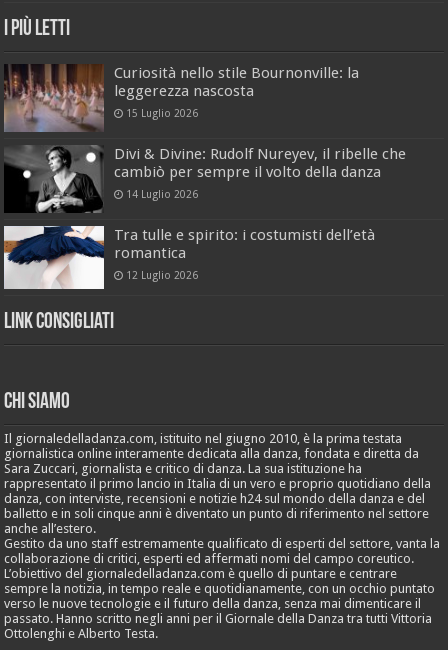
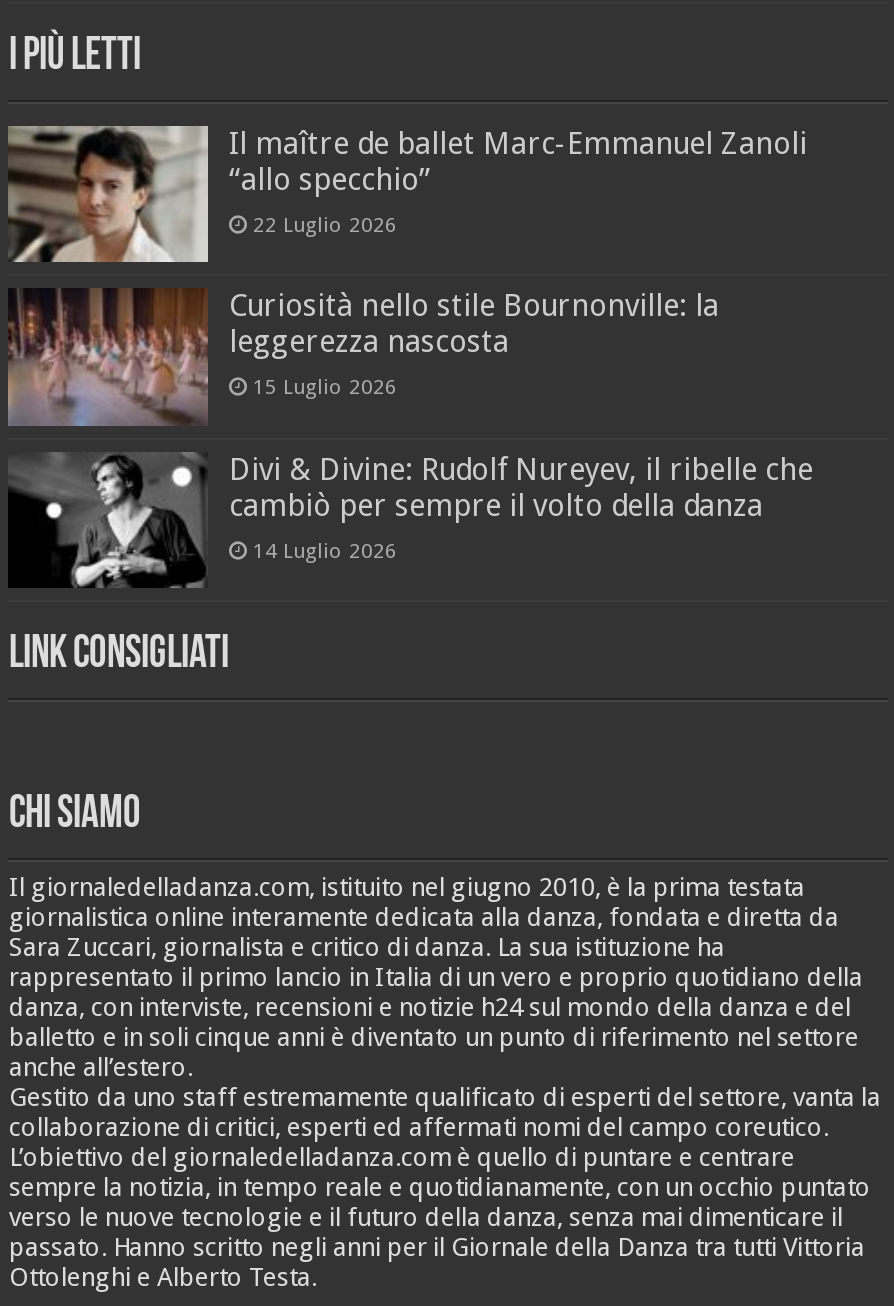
+ [image]
+ Il maître de ballet Marc-Emmanuel Zanoli
+ “allo specchio”
+ 22 Luglio 2026

moved down: [image] | Curiosità nello stile Bournonville: la | leggerezza nascosta | 15 Luglio 2026 | Divi & Divine: Rudolf Nureyev, il ribelle che | cambiò per sempre il volto della danza | 14 Luglio 2026

- [image]
- Tra tulle e spirito: i costumisti dell’età
- romantica
- 12 Luglio 2026
